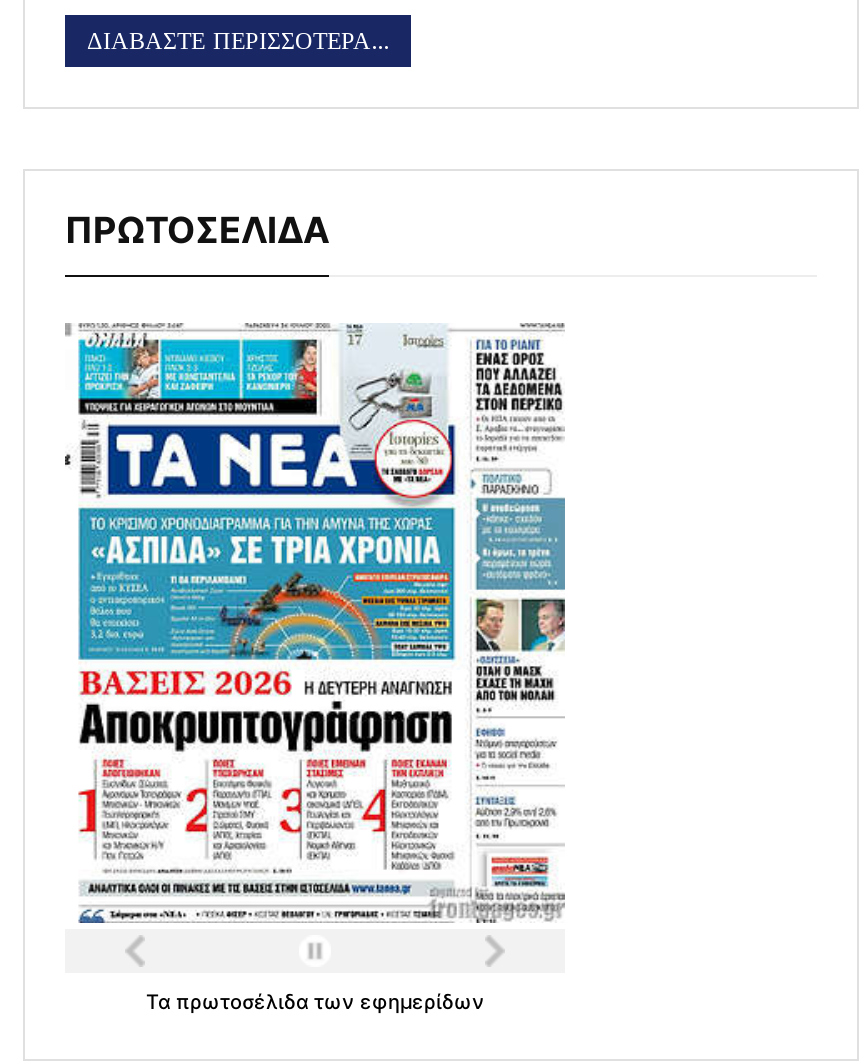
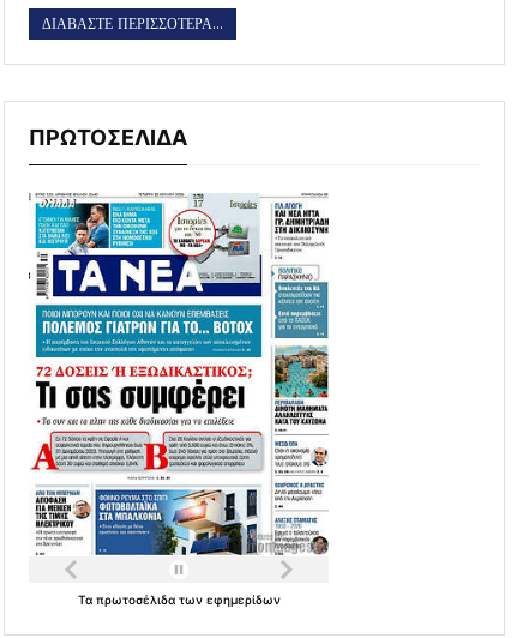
- [image]
+ [image]
